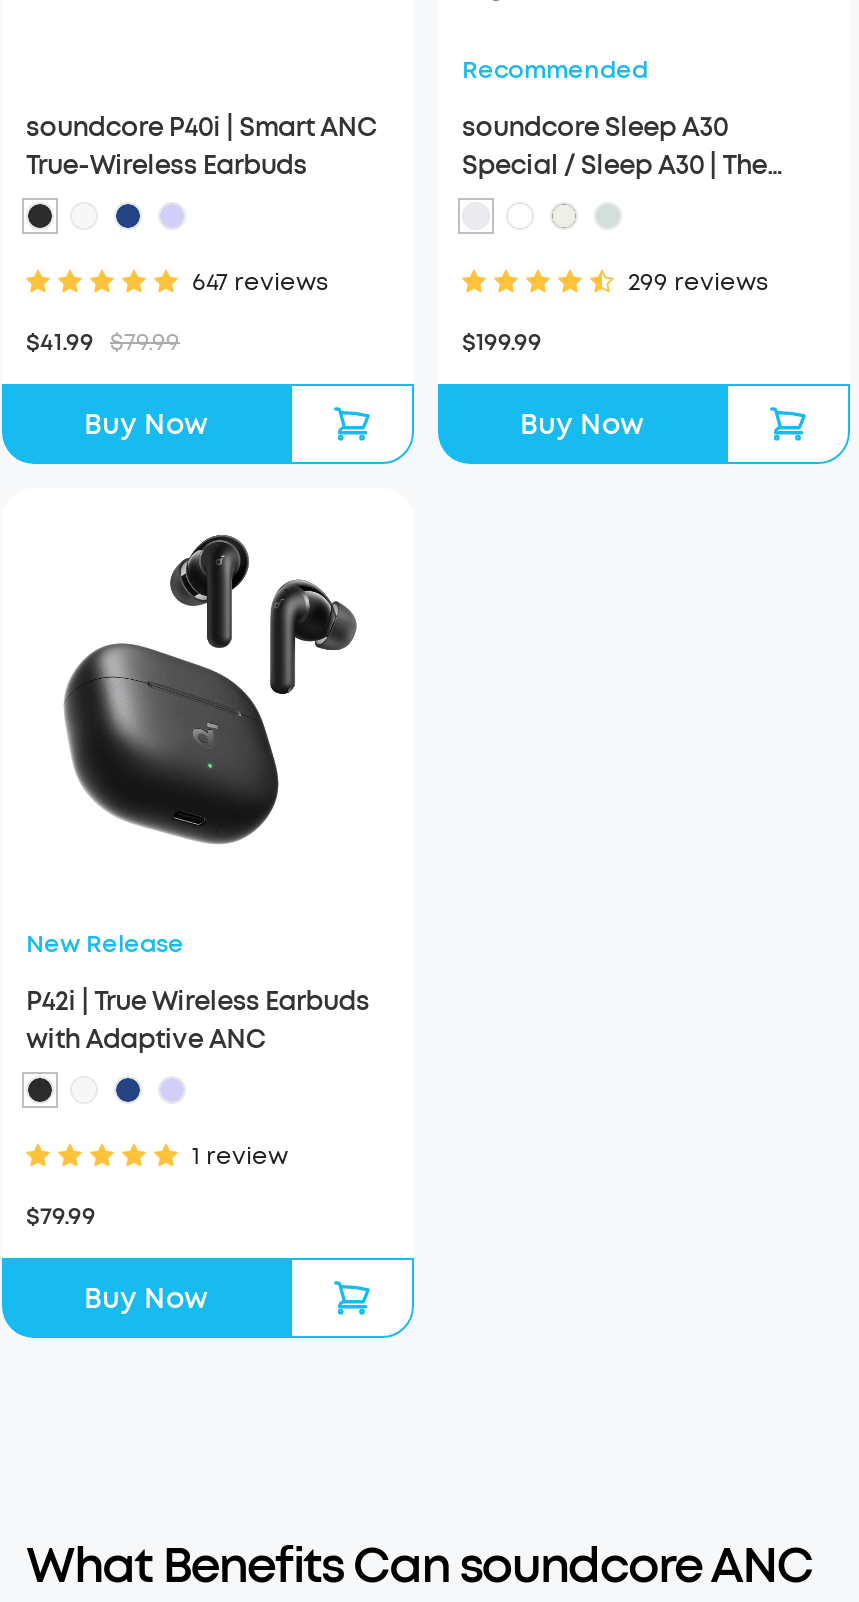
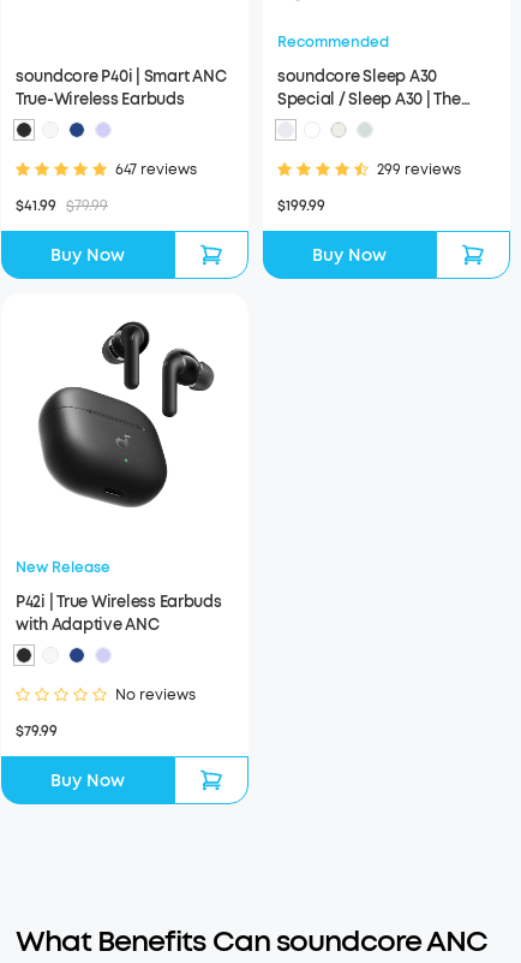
- 1 review
+ No reviews
